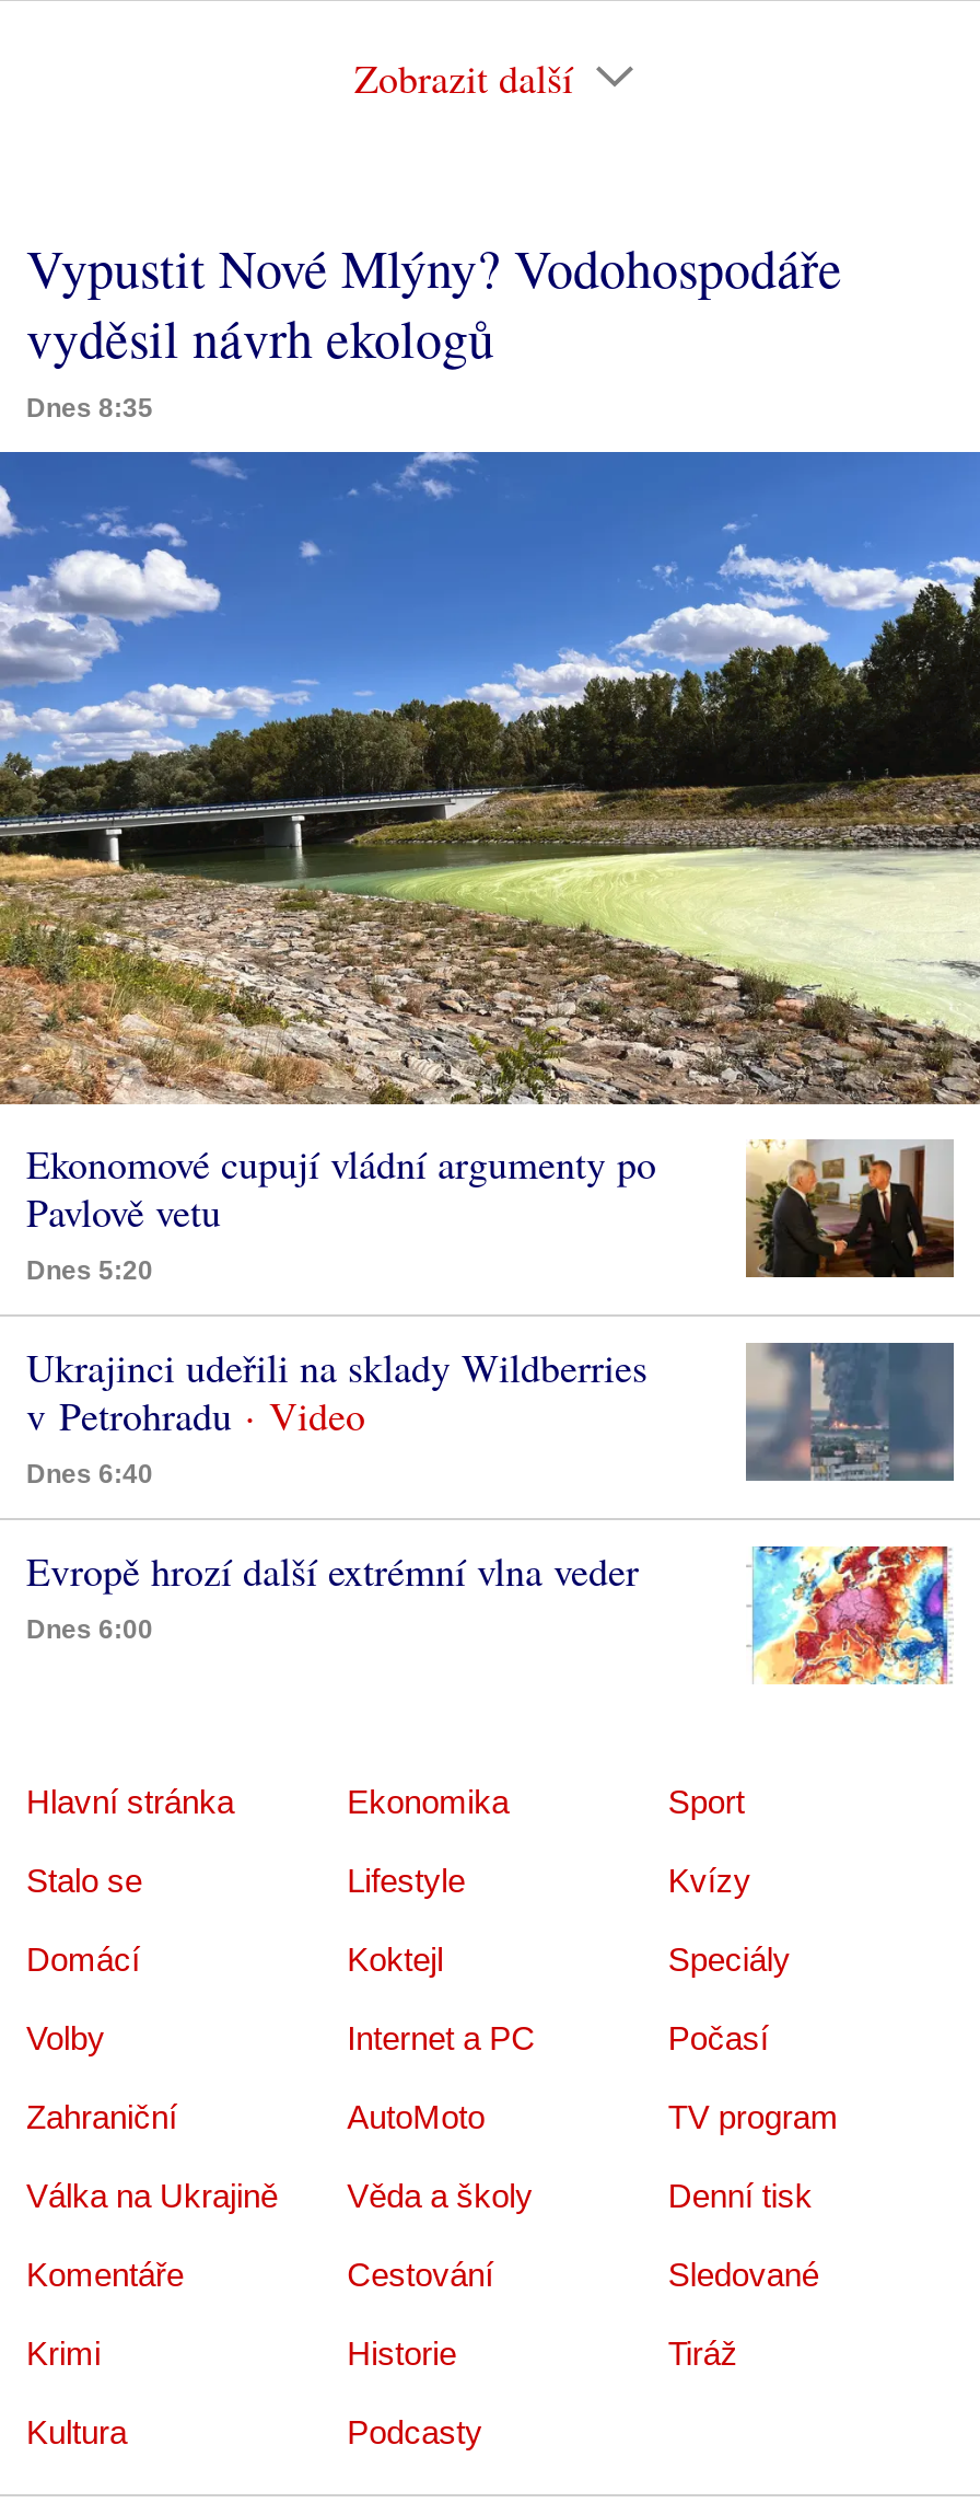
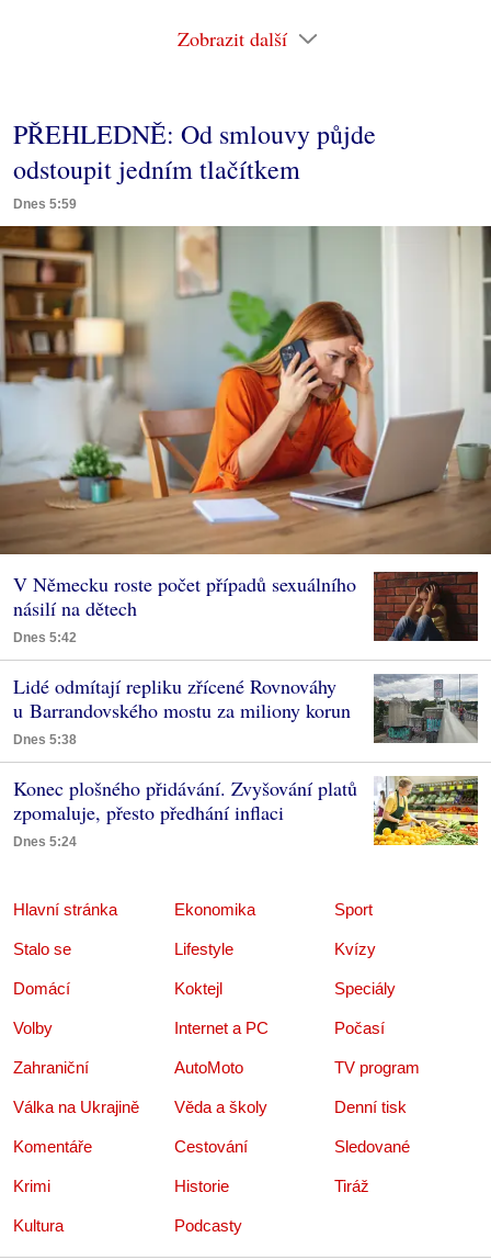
- Vypustit Nové Mlýny? Vodohospodáře
- vyděsil návrh ekologů
- Dnes 8:35
+ PŘEHLEDNĚ: Od smlouvy půjde
+ odstoupit jedním tlačítkem
+ Dnes 5:59

- [image]
- Ekonomové cupují vládní argumenty po
- Pavlově vetu
- Dnes 5:20
+ [image]
+ V Německu roste počet případů sexuálního
+ násilí na dětech
+ Dnes 5:42

- [image]
+ [image]

- Ukrajinci udeřili na sklady Wildberries
- v Petrohradu
- Dnes 6:40
+ Lidé odmítají repliku zřícené Rovnováhy
+ u Barrandovského mostu za miliony korun
+ Dnes 5:38

- [image]
+ [image]

- Evropě hrozí další extrémní vlna veder
- Dnes 6:00
+ Konec plošného přidávání. Zvyšování platů
+ zpomaluje, přesto předhání inflaci
+ Dnes 5:24

- [image]
+ [image]
